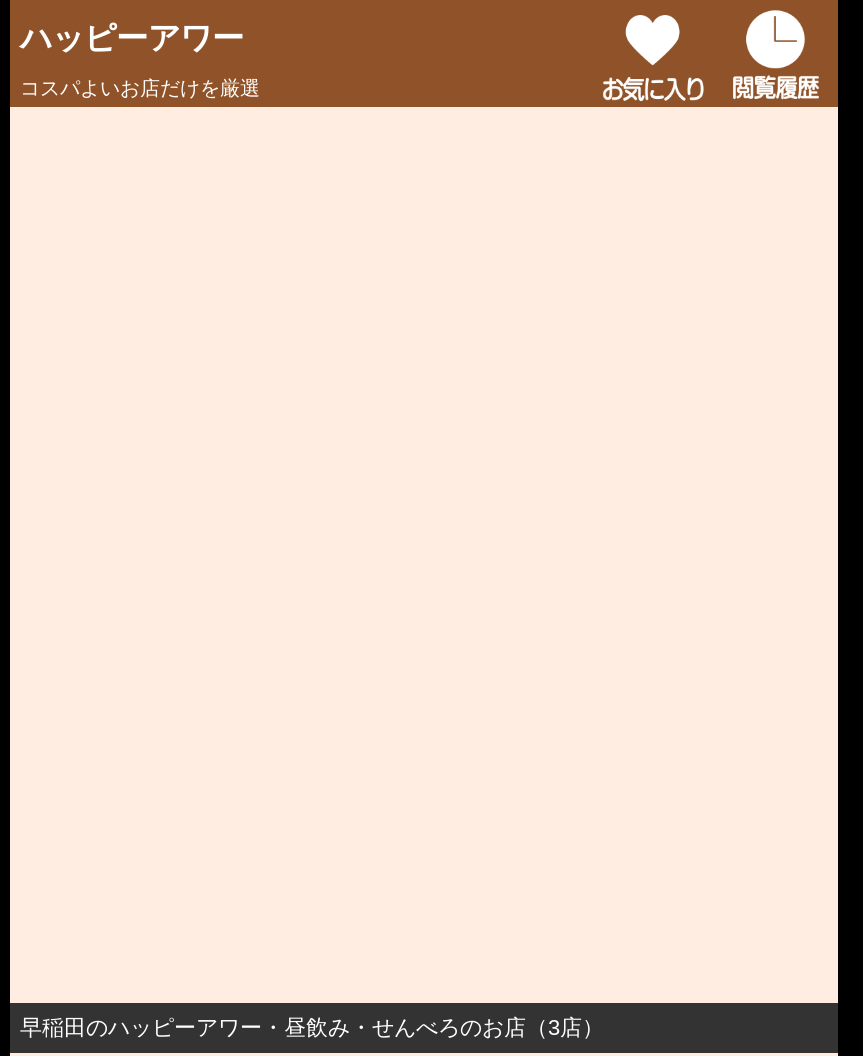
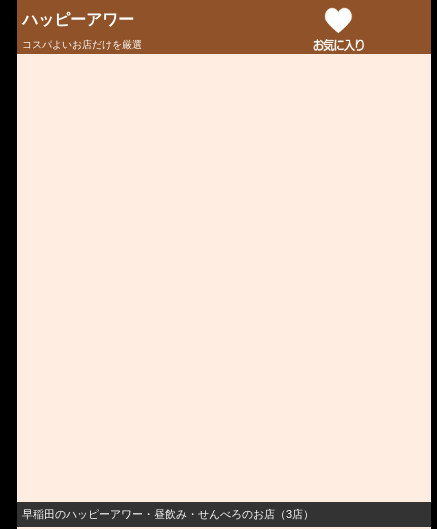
- [image]
